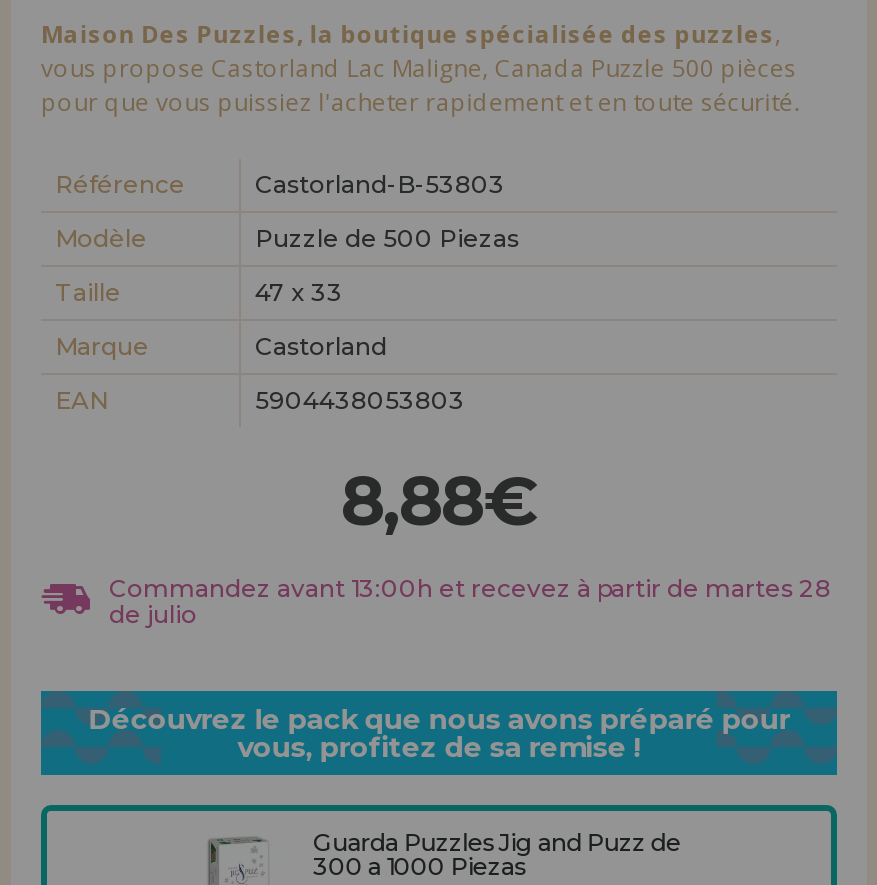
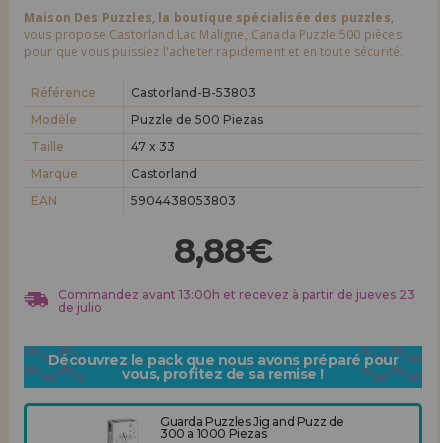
- Commandez avant 13:00h et recevez à partir de martes 28
+ Commandez avant 13:00h et recevez à partir de jueves 23
